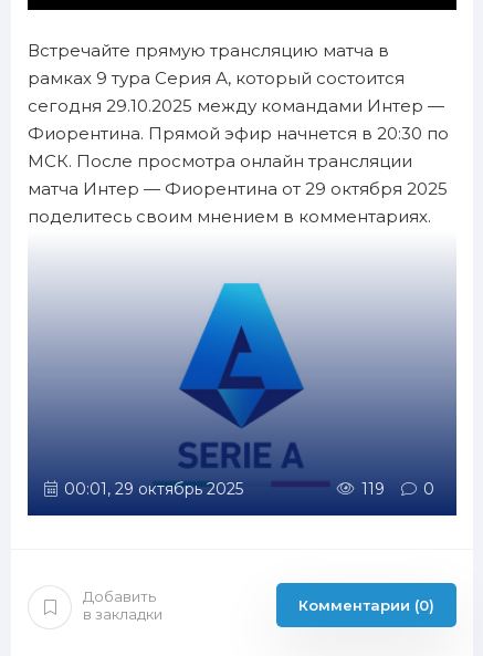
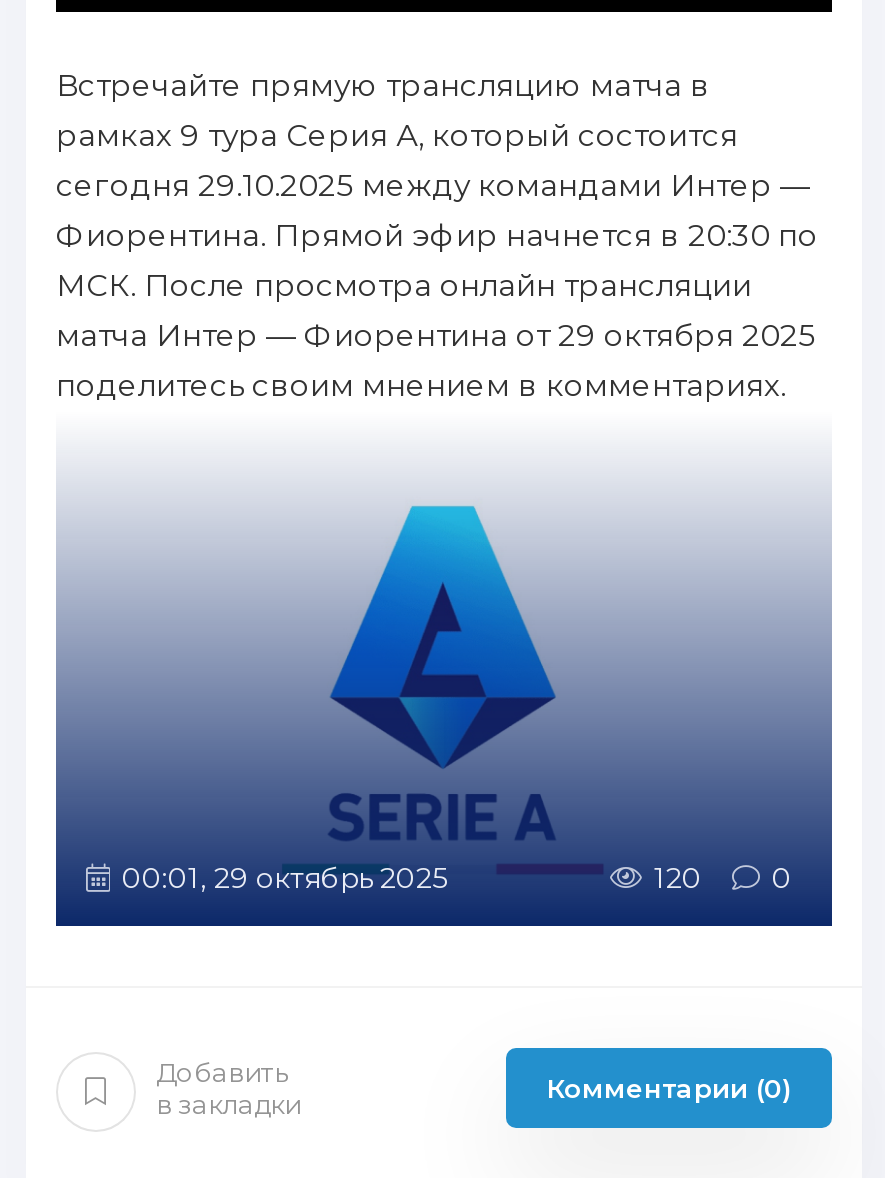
- 119
+ 120
